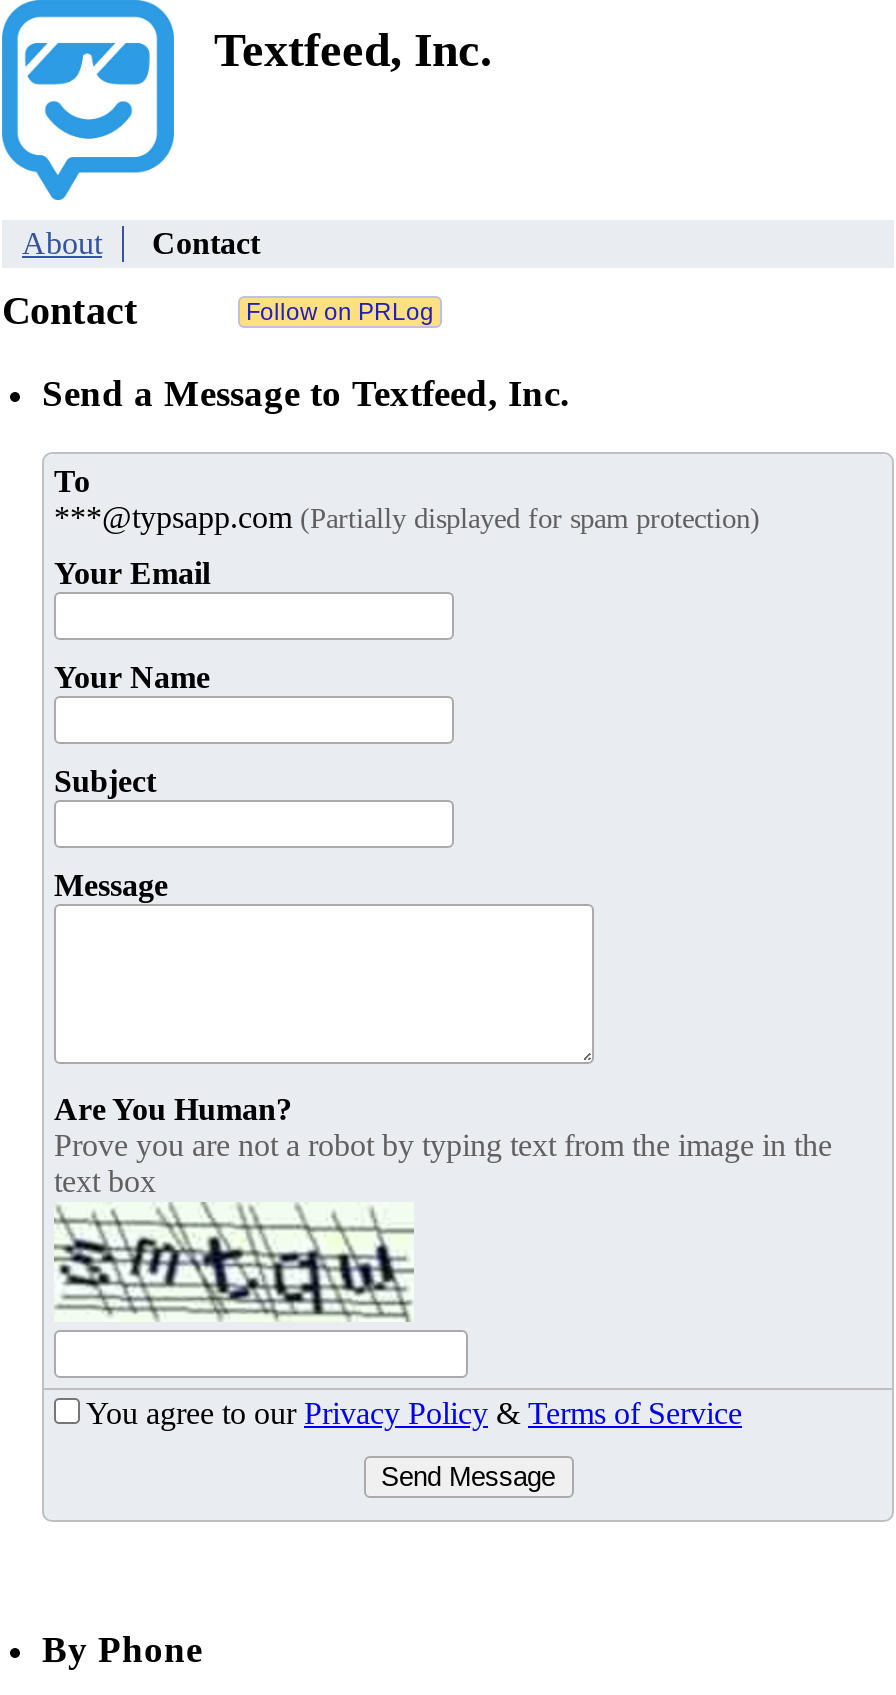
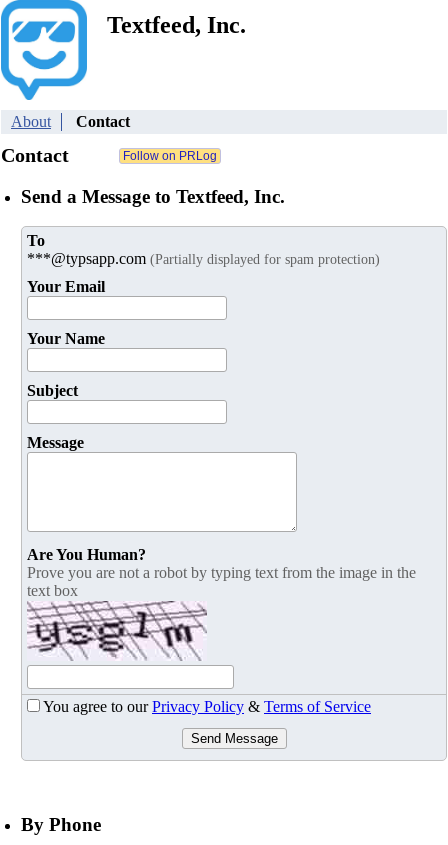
- [image]
+ [image]
